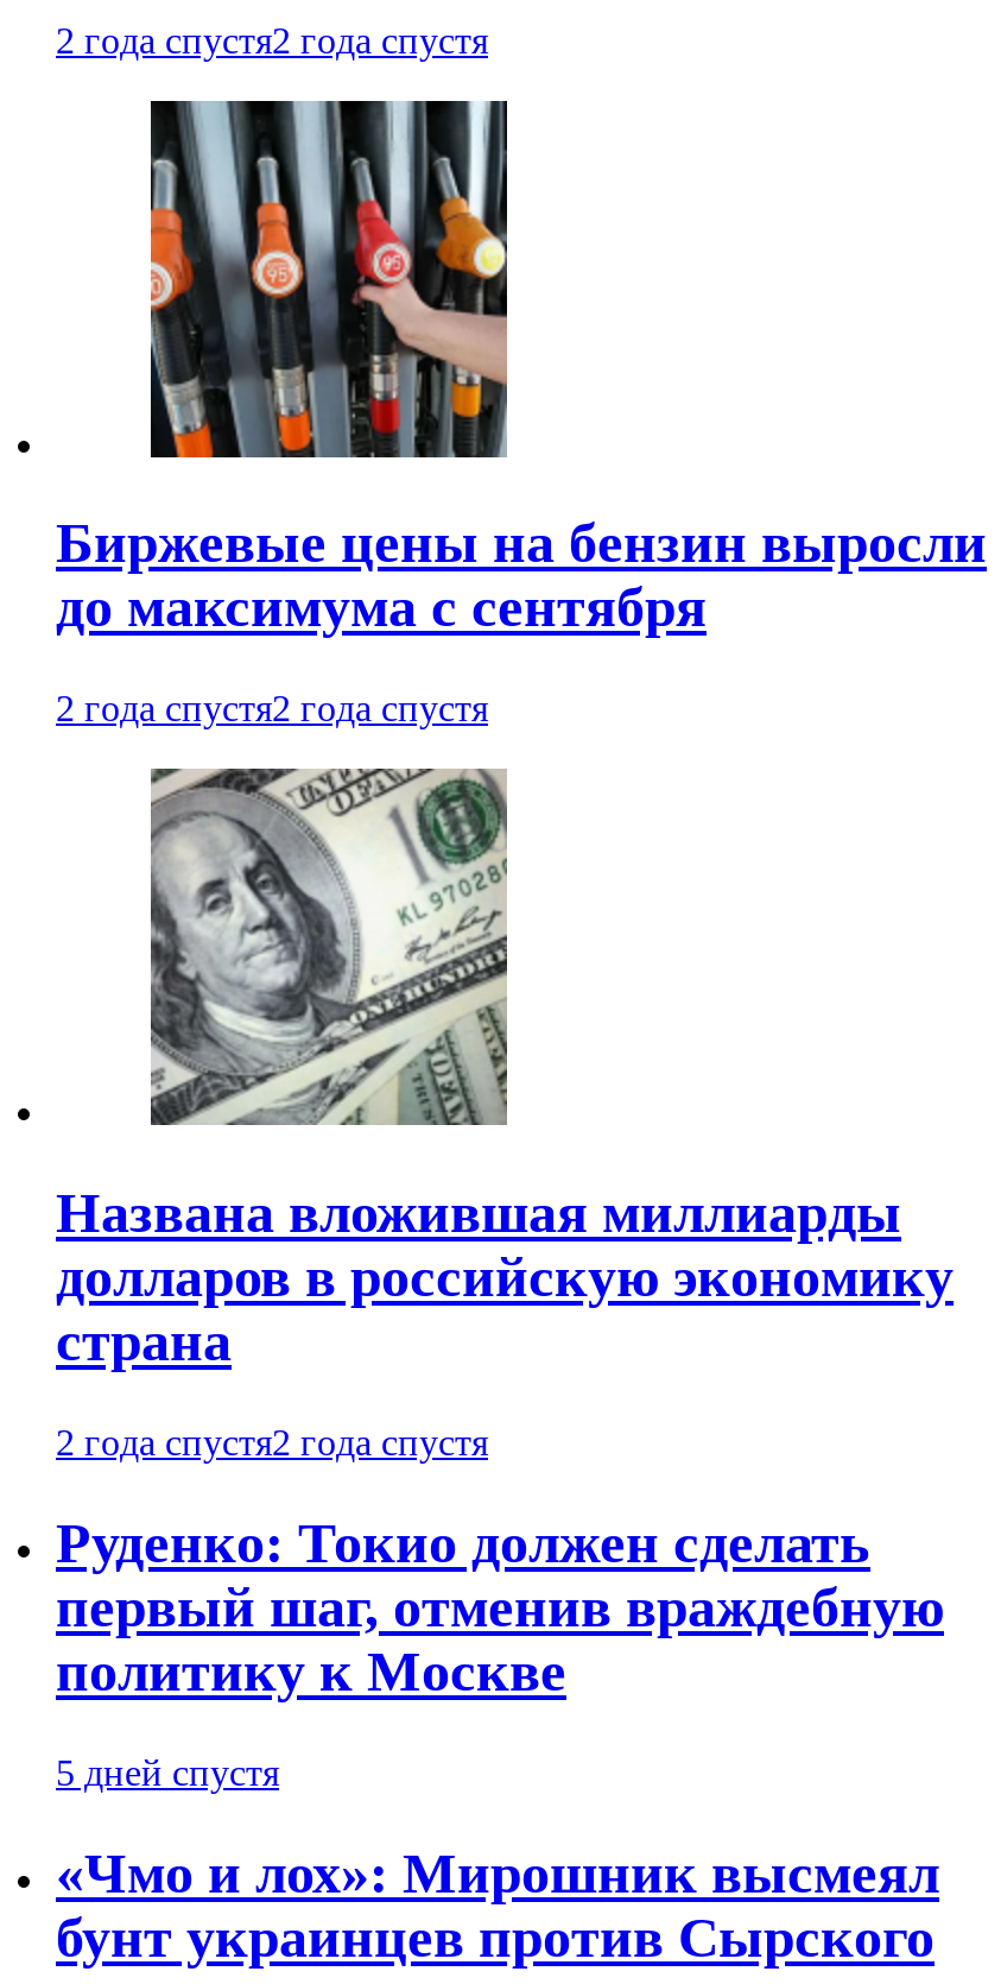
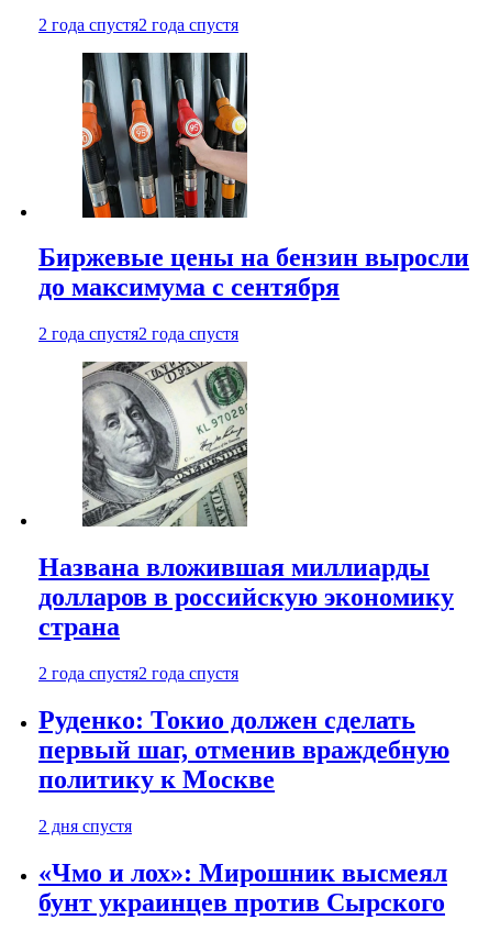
- 5 дней спустя
+ 2 дня спустя
